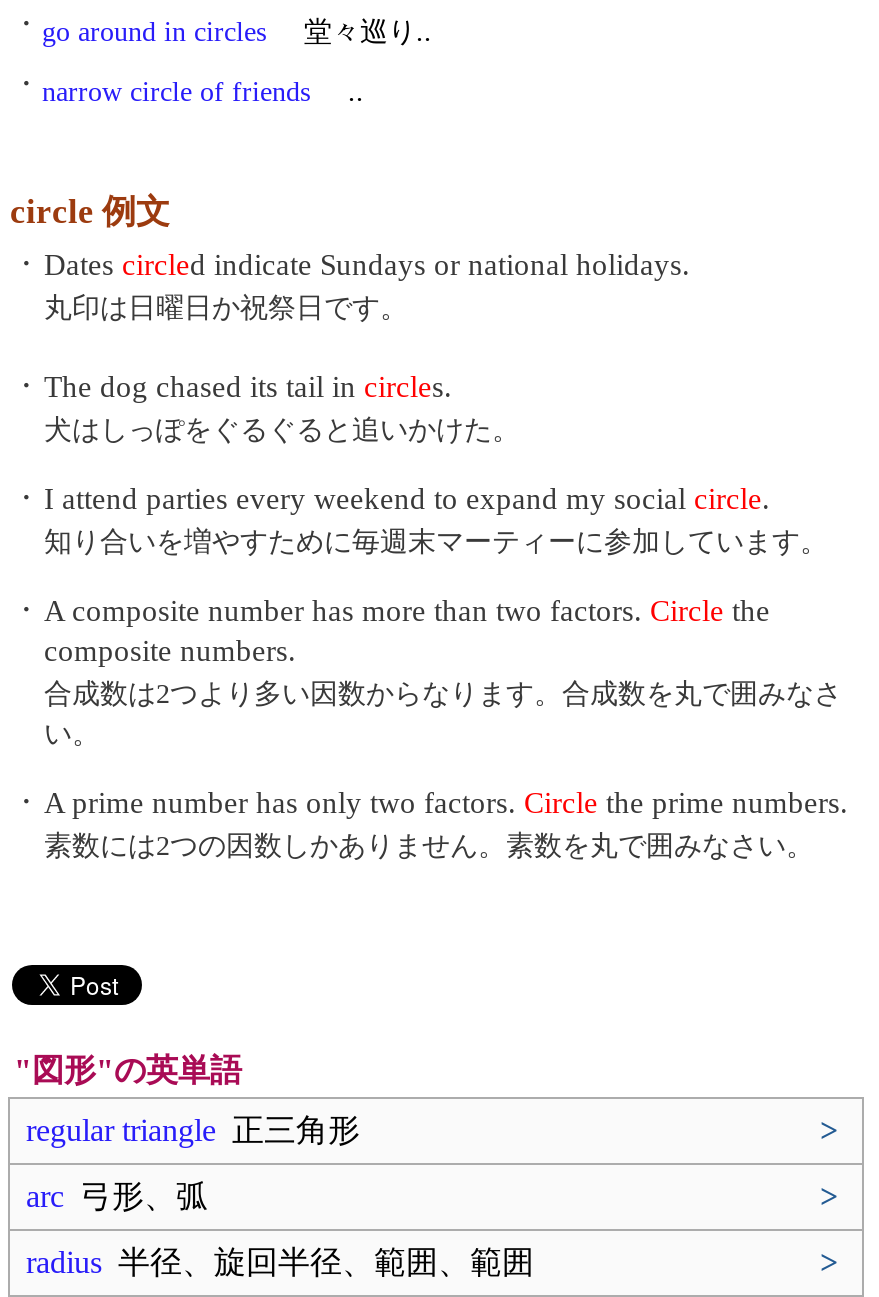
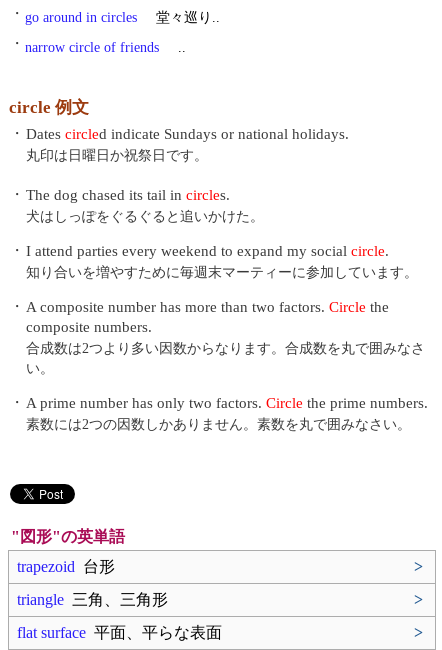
- regular triangle正三角形
+ trapezoid台形

- arc弓形、弧
+ triangle三角、三角形

- radius半径、旋回半径、範囲、範囲
+ flat surface平面、平らな表面
